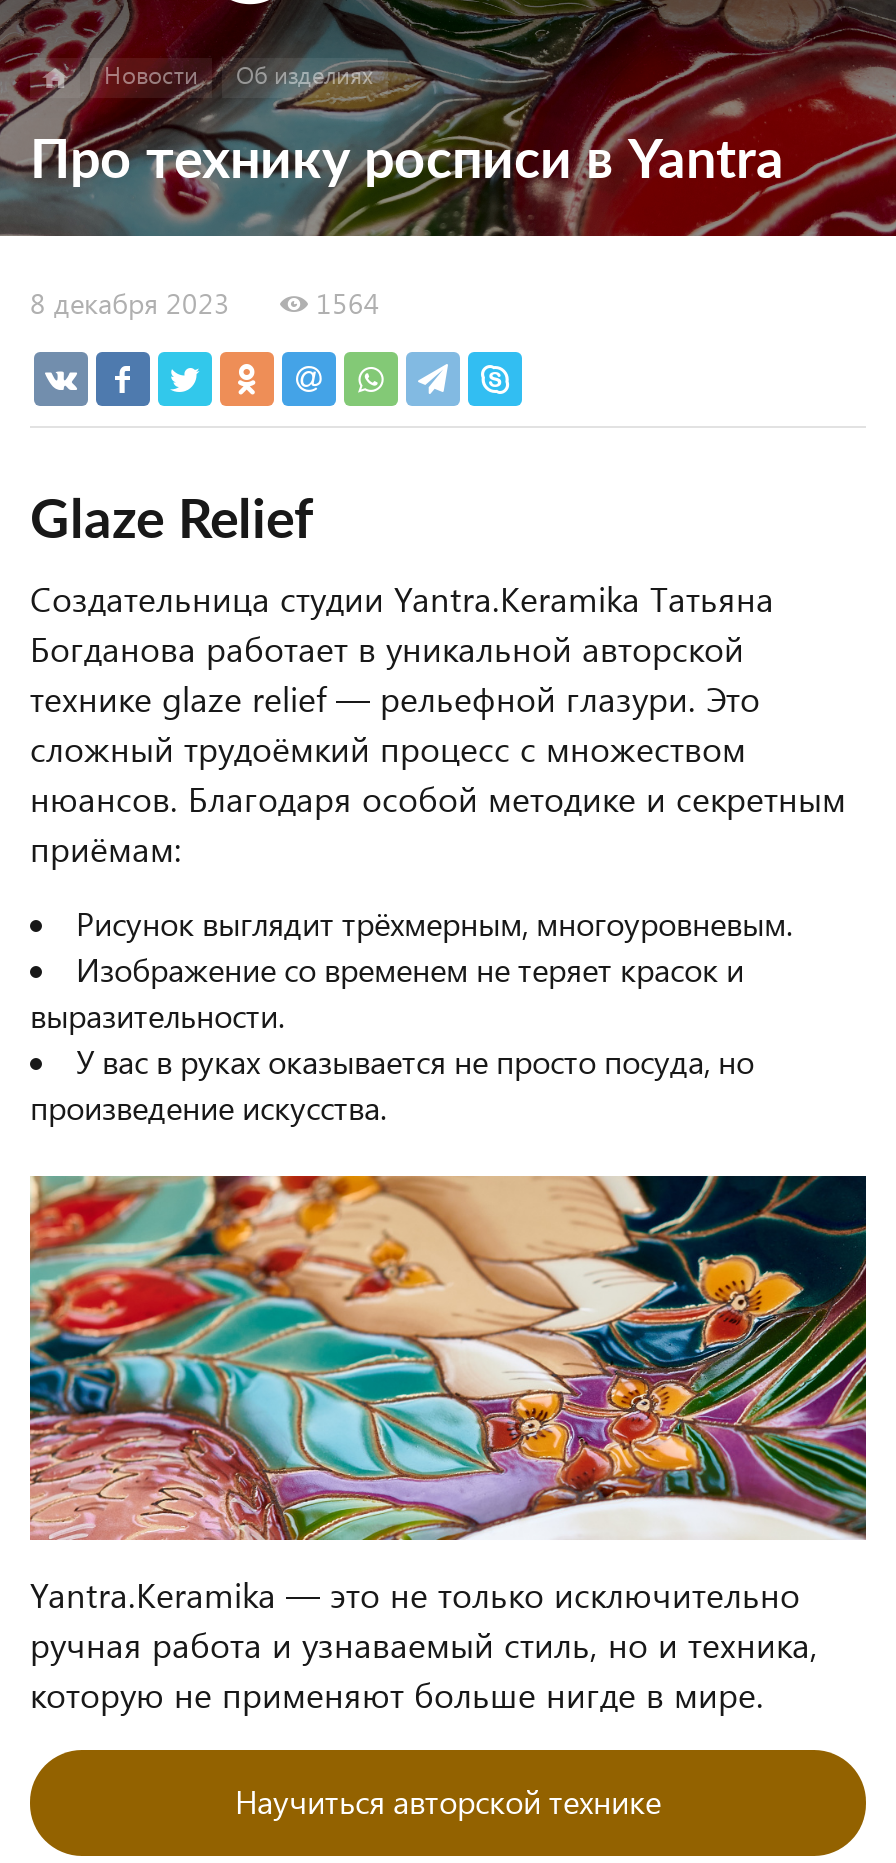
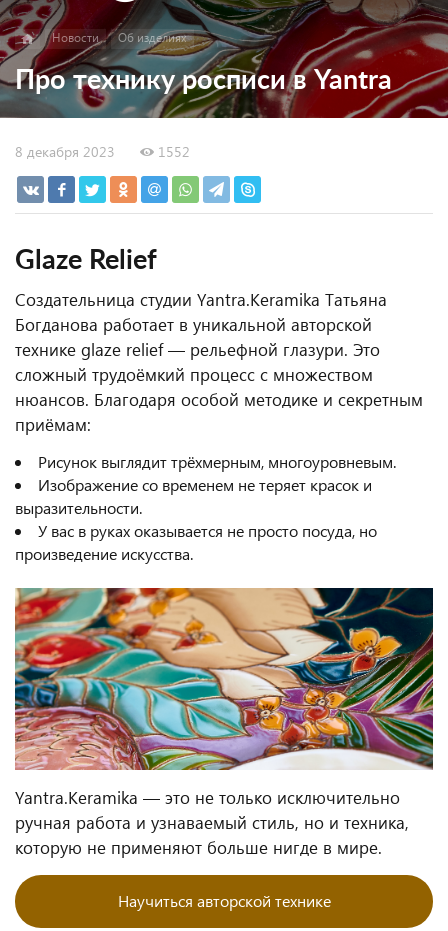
- 1564
+ 1552
